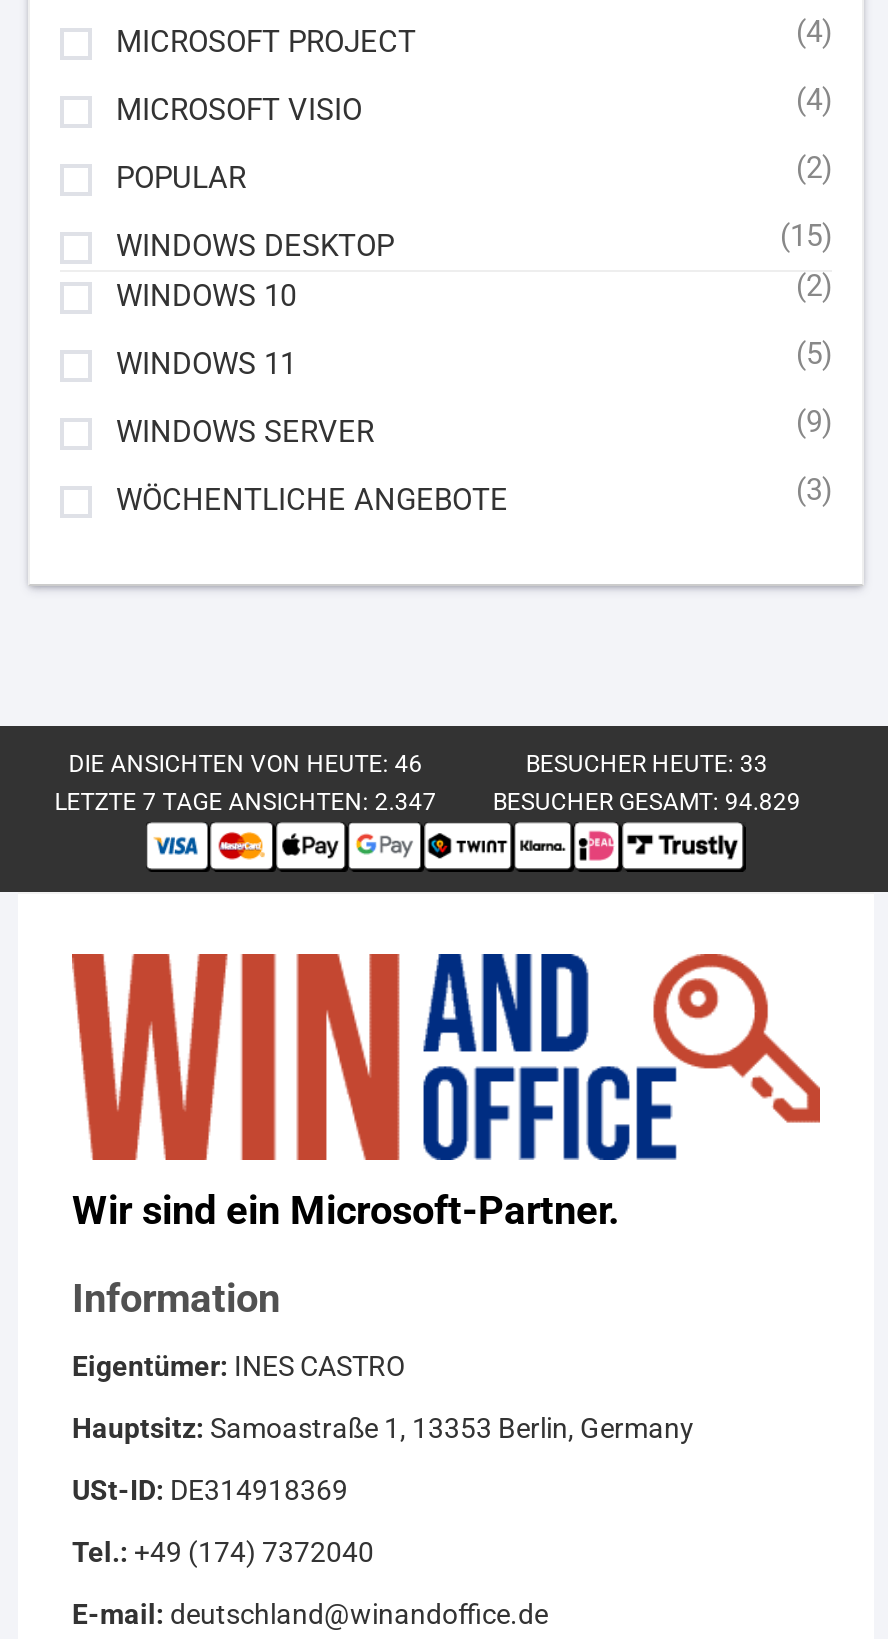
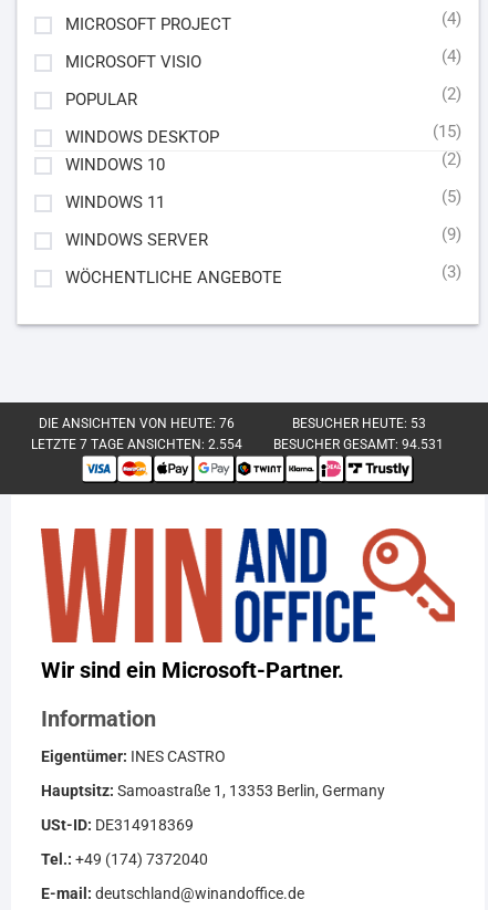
- DIE ANSICHTEN VON HEUTE: 46
+ DIE ANSICHTEN VON HEUTE: 76

- BESUCHER HEUTE: 33
+ BESUCHER HEUTE: 53

- LETZTE 7 TAGE ANSICHTEN: 2.347
+ LETZTE 7 TAGE ANSICHTEN: 2.554

- BESUCHER GESAMT: 94.829
+ BESUCHER GESAMT: 94.531
